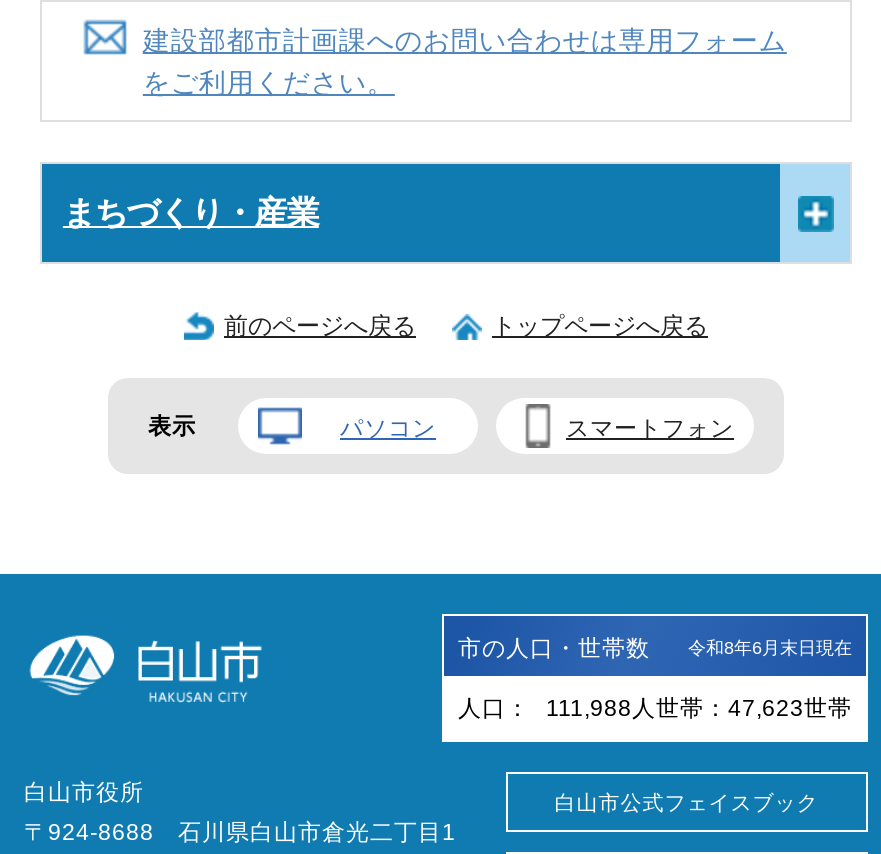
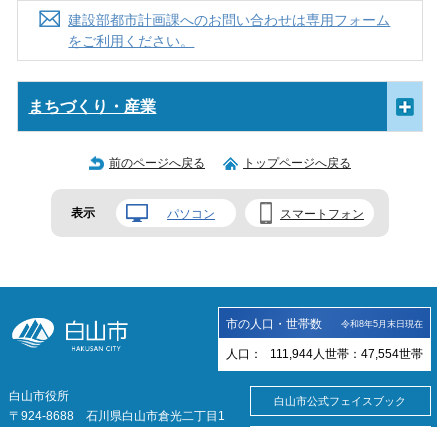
- 令和8年6月末日現在
+ 令和8年5月末日現在

- 人口： 111,988人世帯：47,623世帯
+ 人口： 111,944人世帯：47,554世帯
